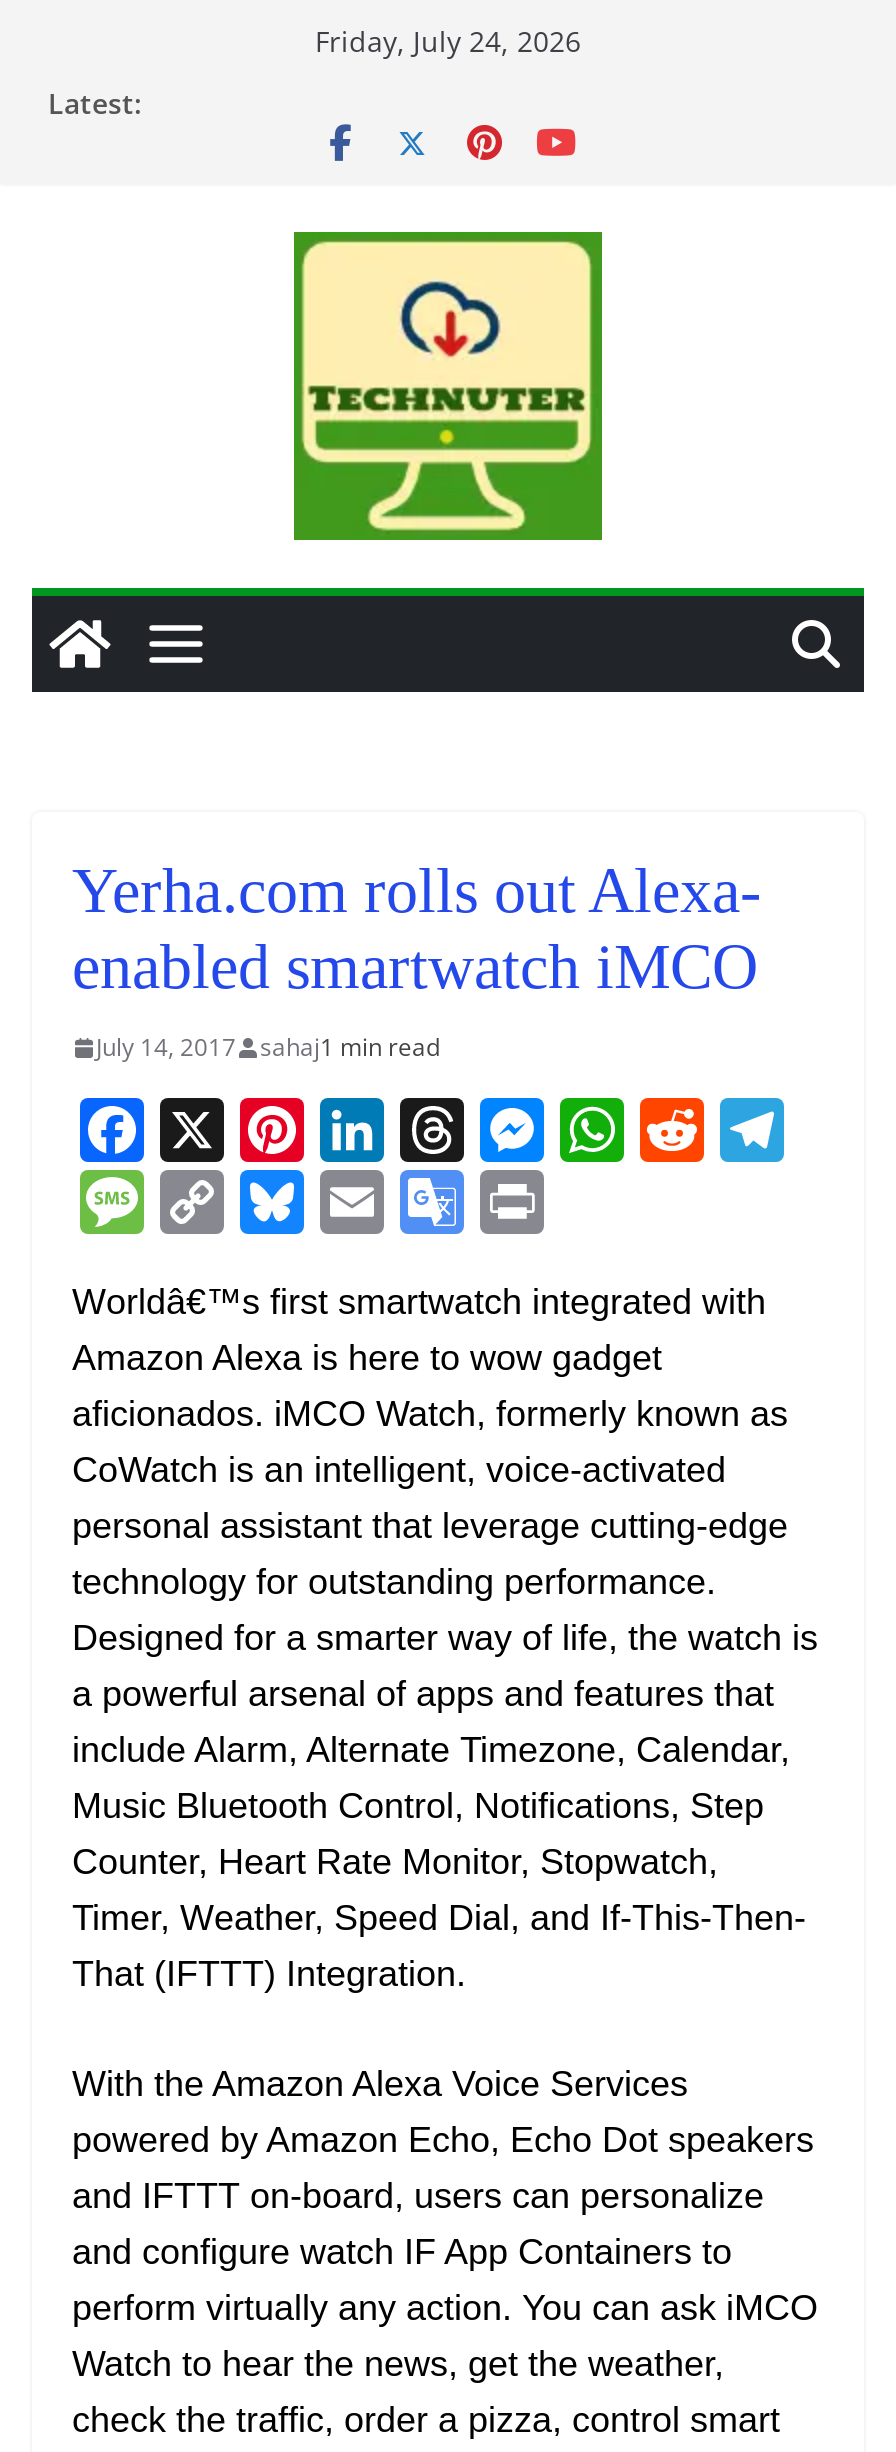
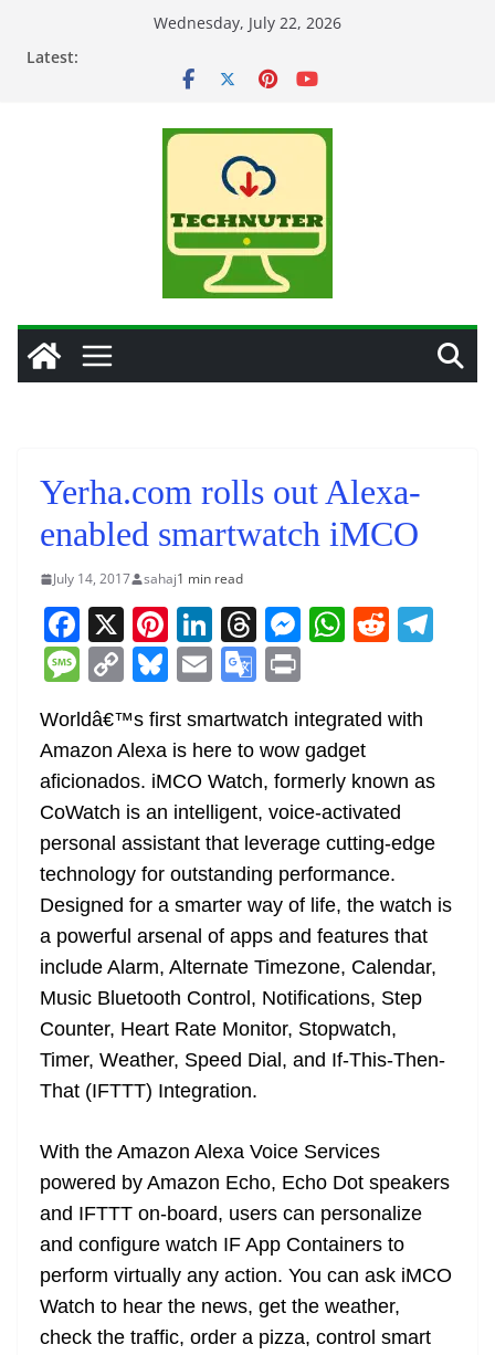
- Friday, July 24, 2026
+ Wednesday, July 22, 2026
